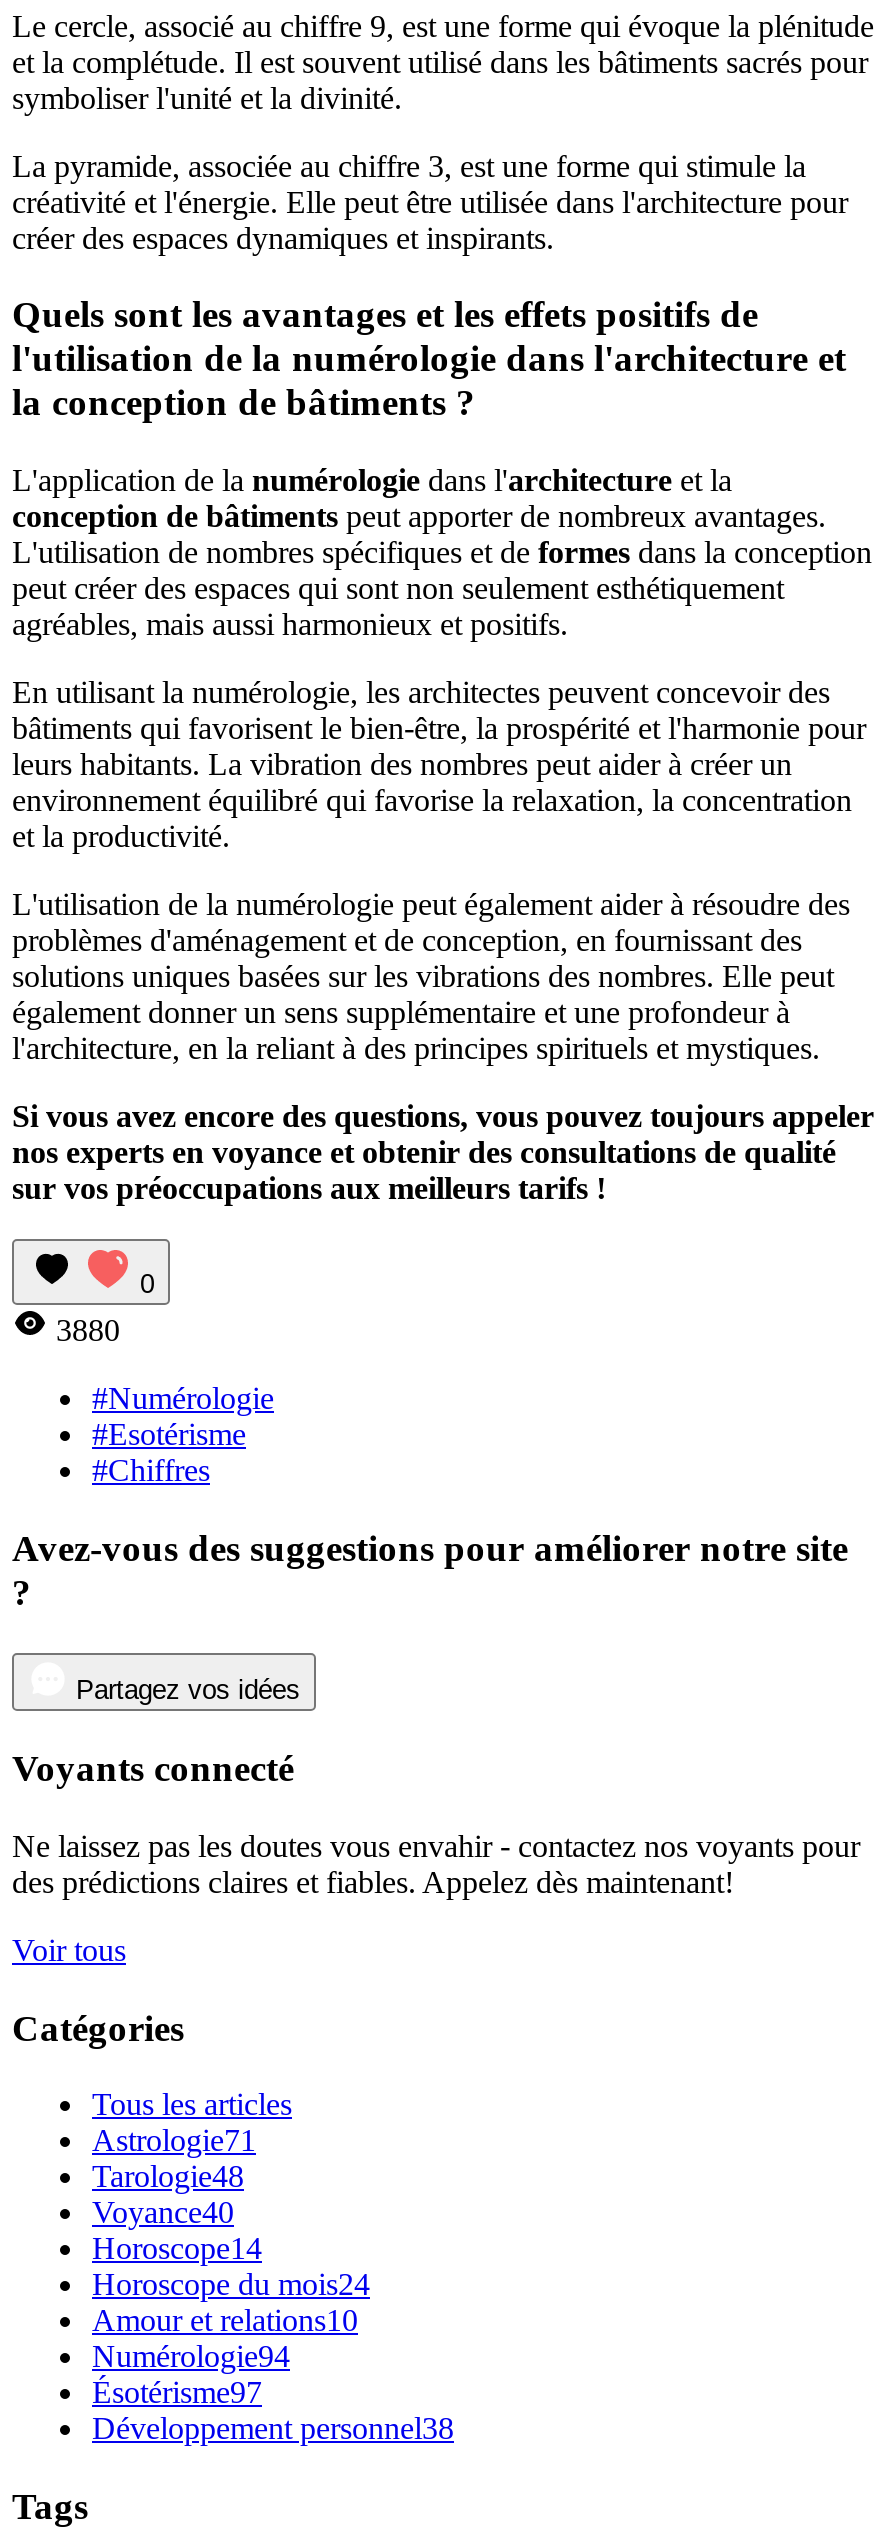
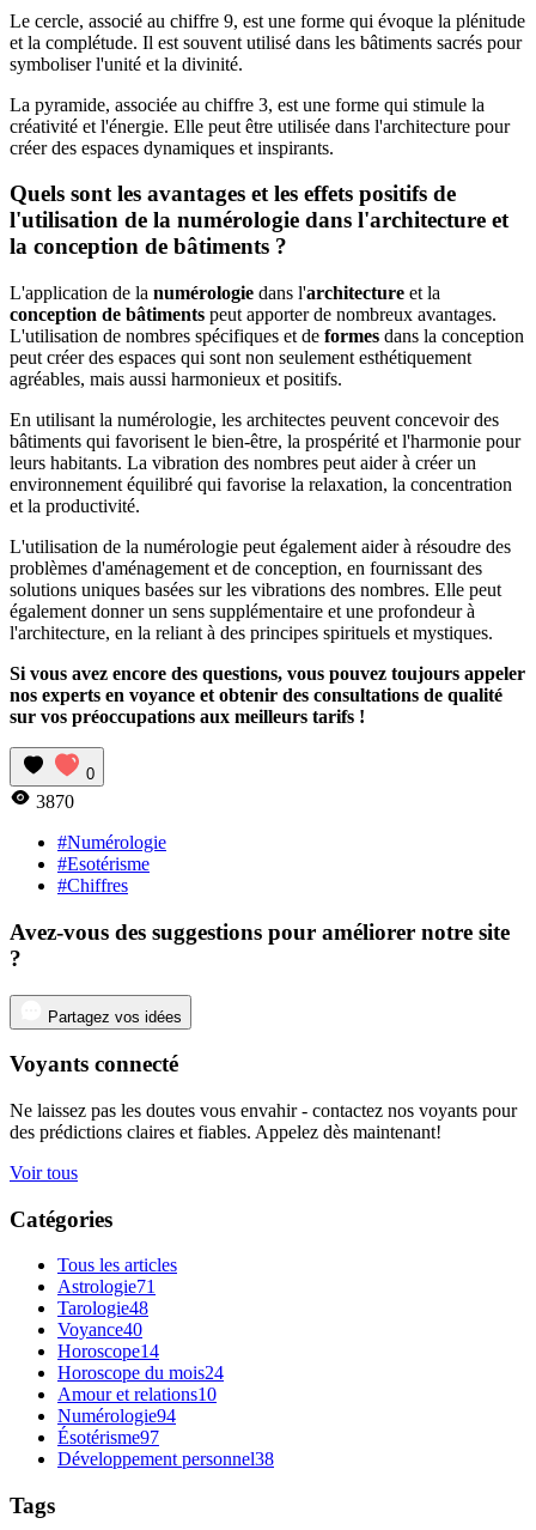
- 3880
+ 3870
